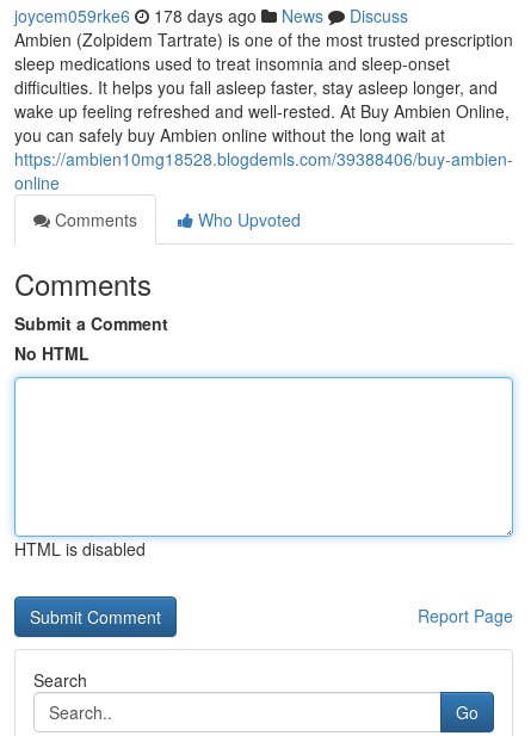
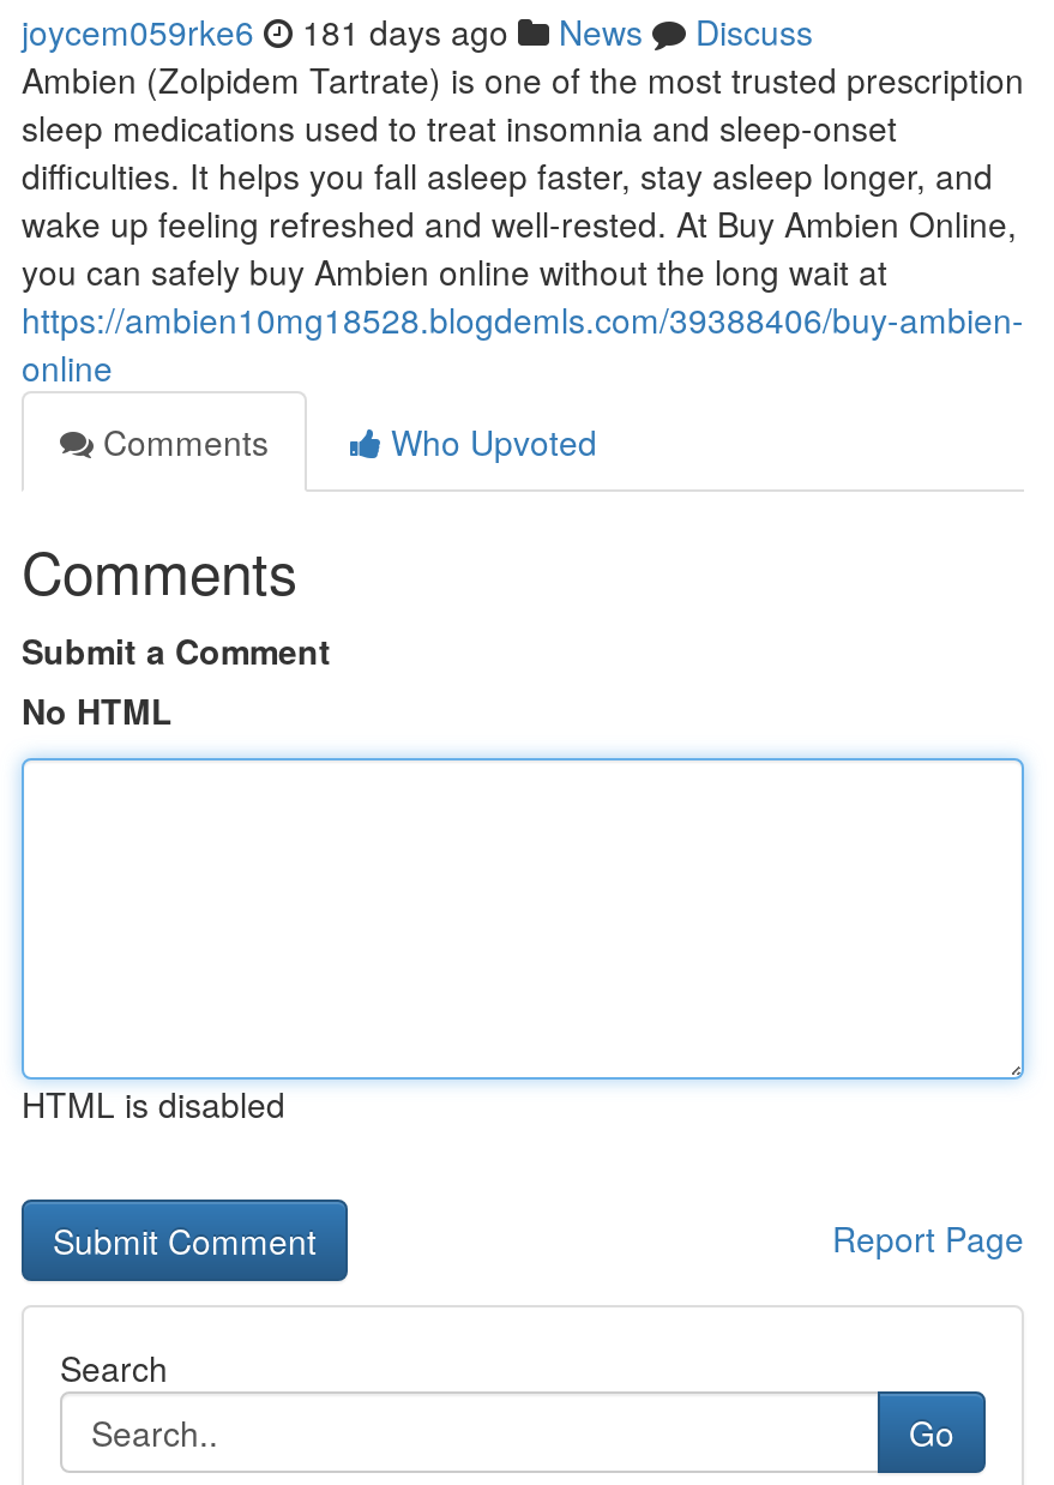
- joycem059rke6 178 days ago News Discuss
+ joycem059rke6 181 days ago News Discuss
